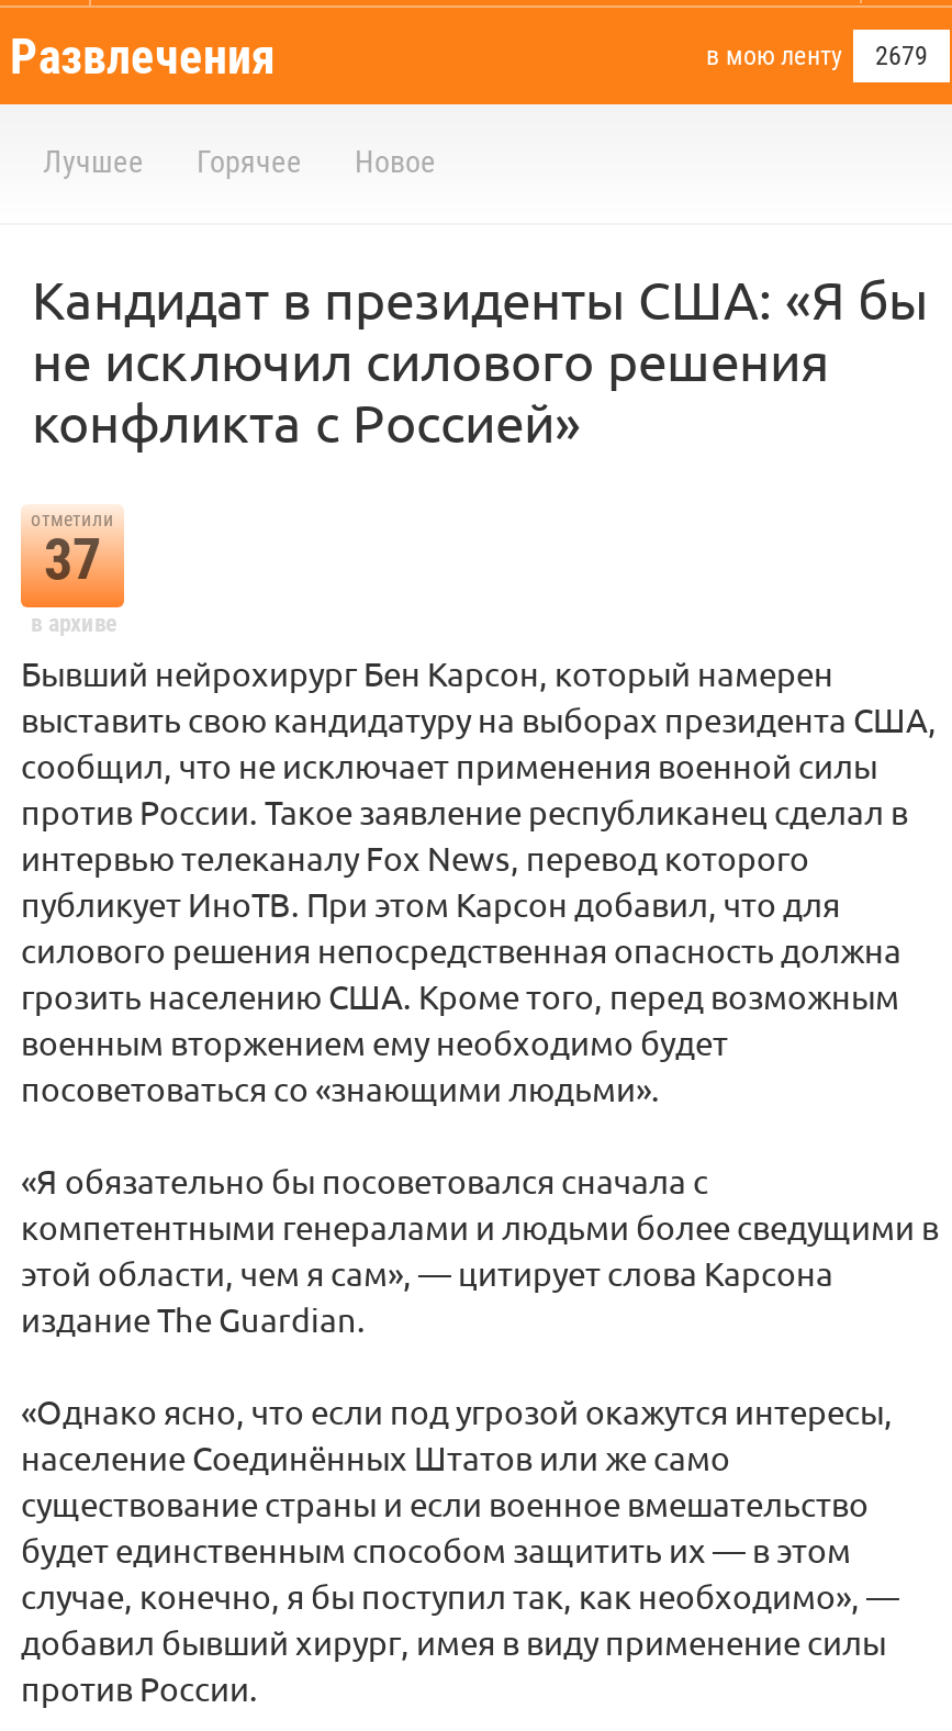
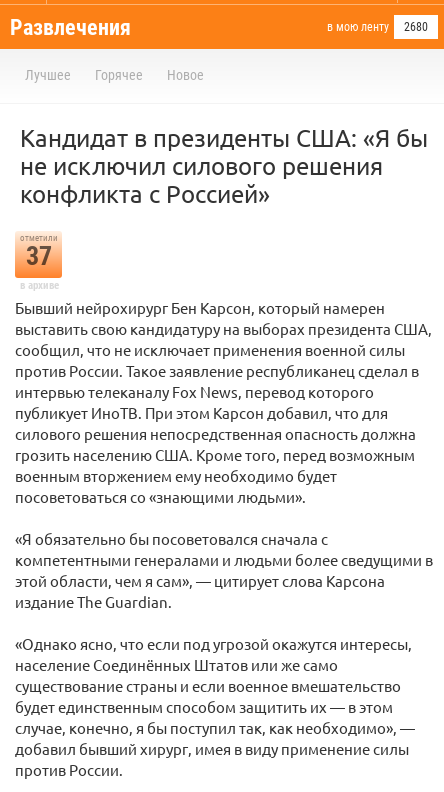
- в мою ленту 2679
+ в мою ленту 2680
